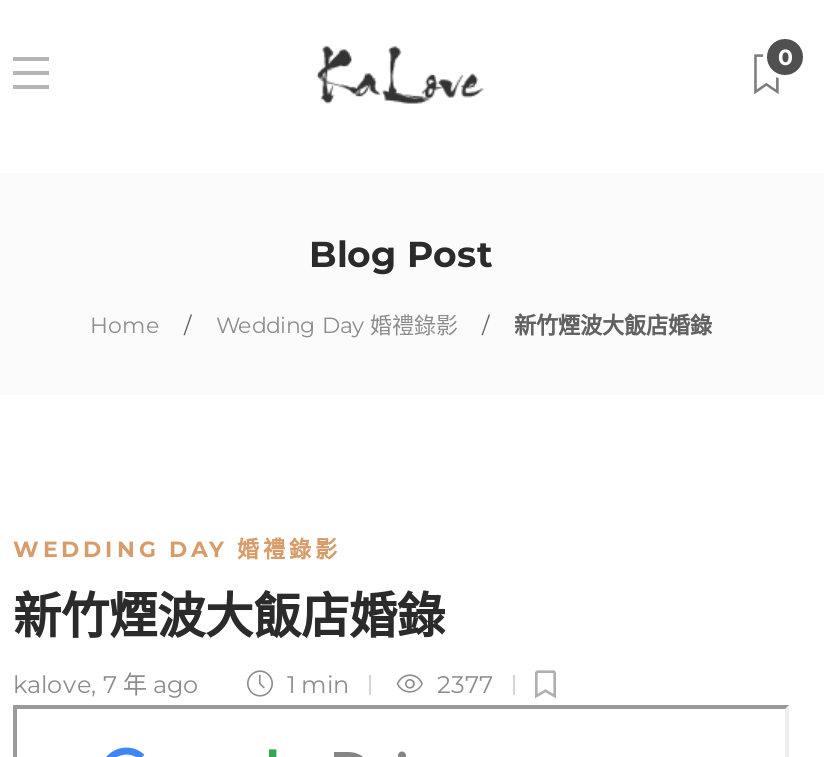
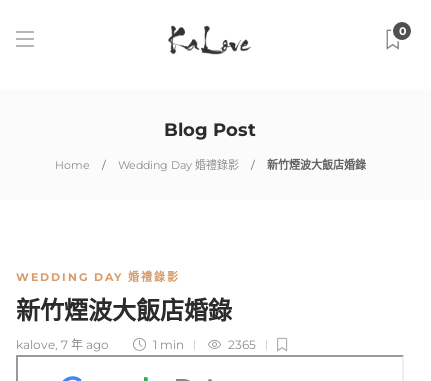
- 2377
+ 2365
